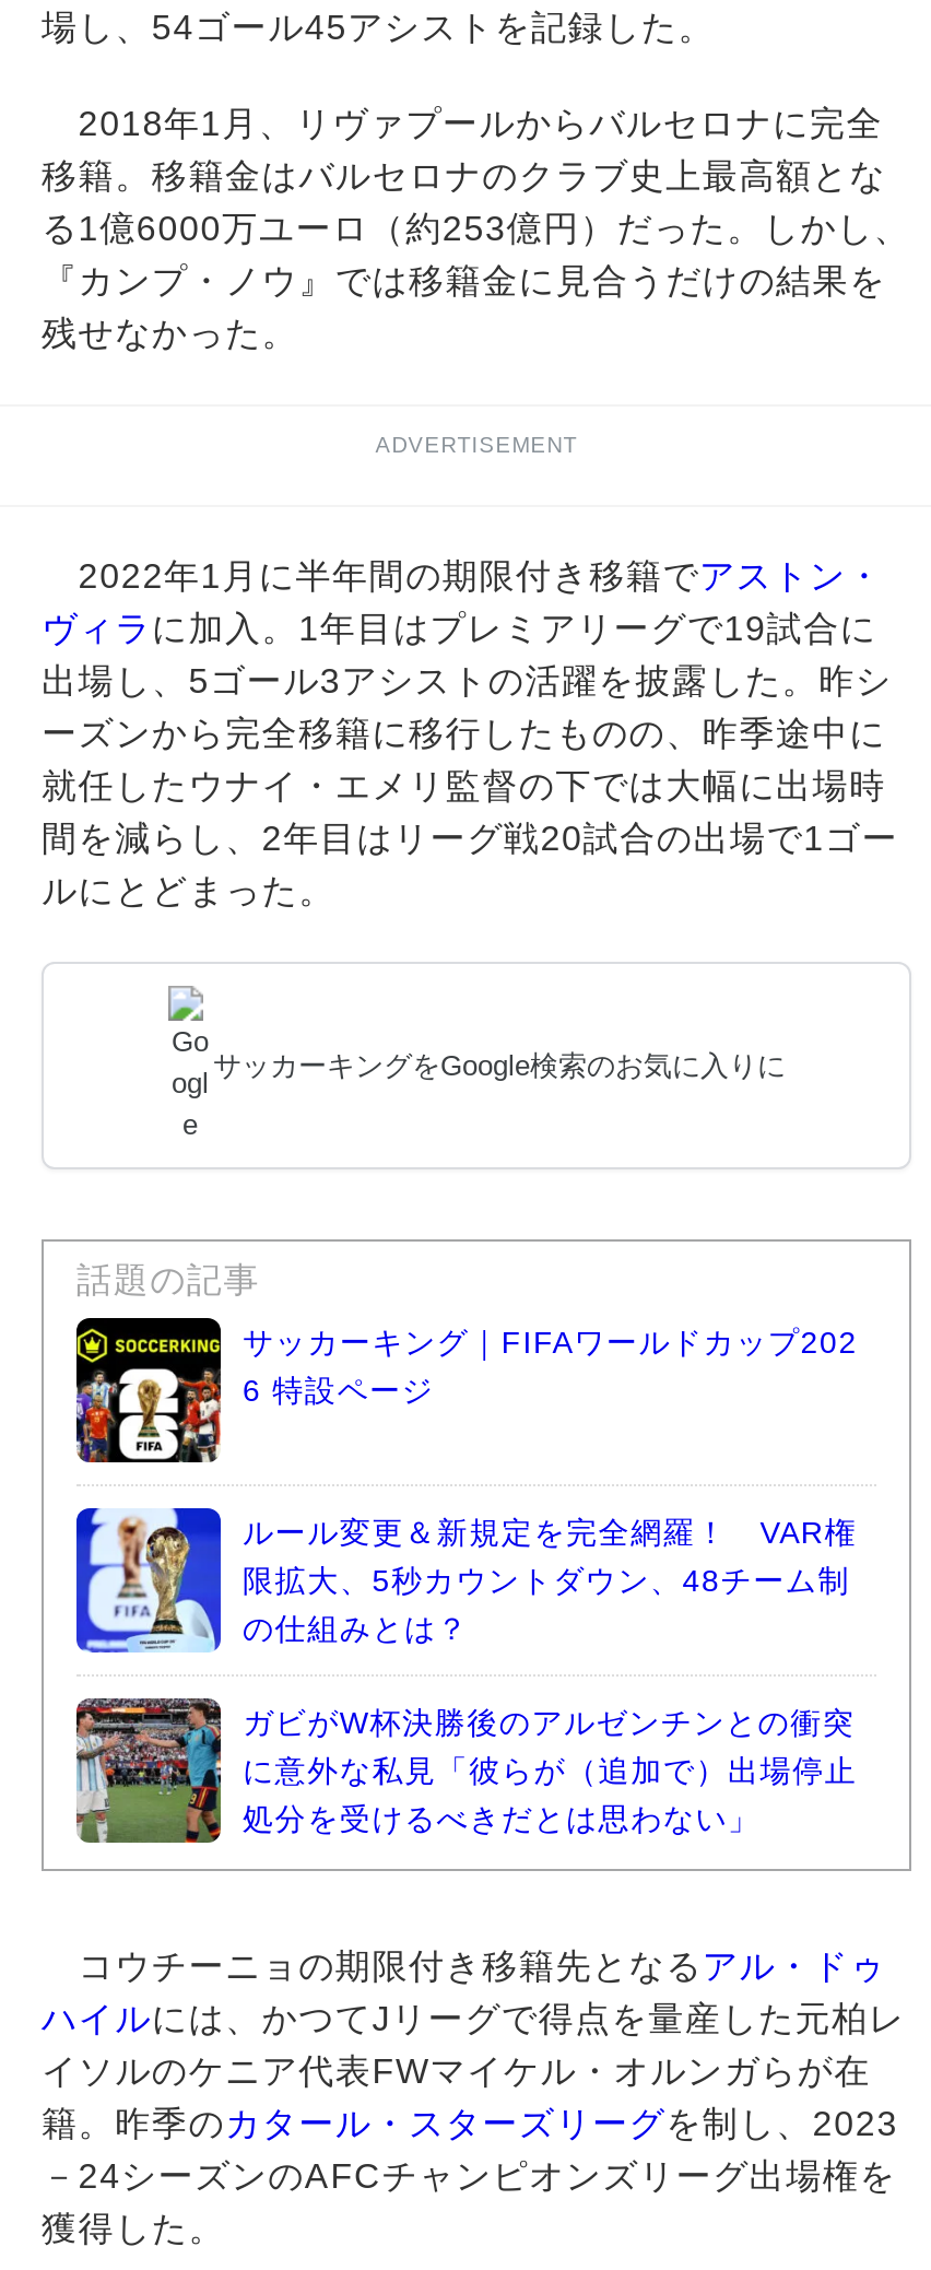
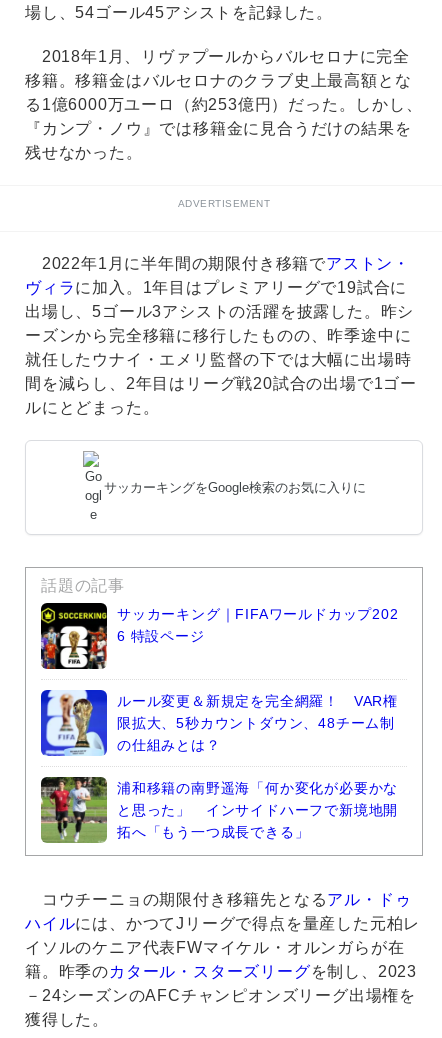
- [image]
- ガビがW杯決勝後のアルゼンチンとの衝突
- に意外な私見「彼らが（追加で）出場停止
- 処分を受けるべきだとは思わない」
+ [image]
+ 浦和移籍の南野遥海「何か変化が必要かな
+ と思った」 インサイドハーフで新境地開
+ 拓へ「もう一つ成長できる」
